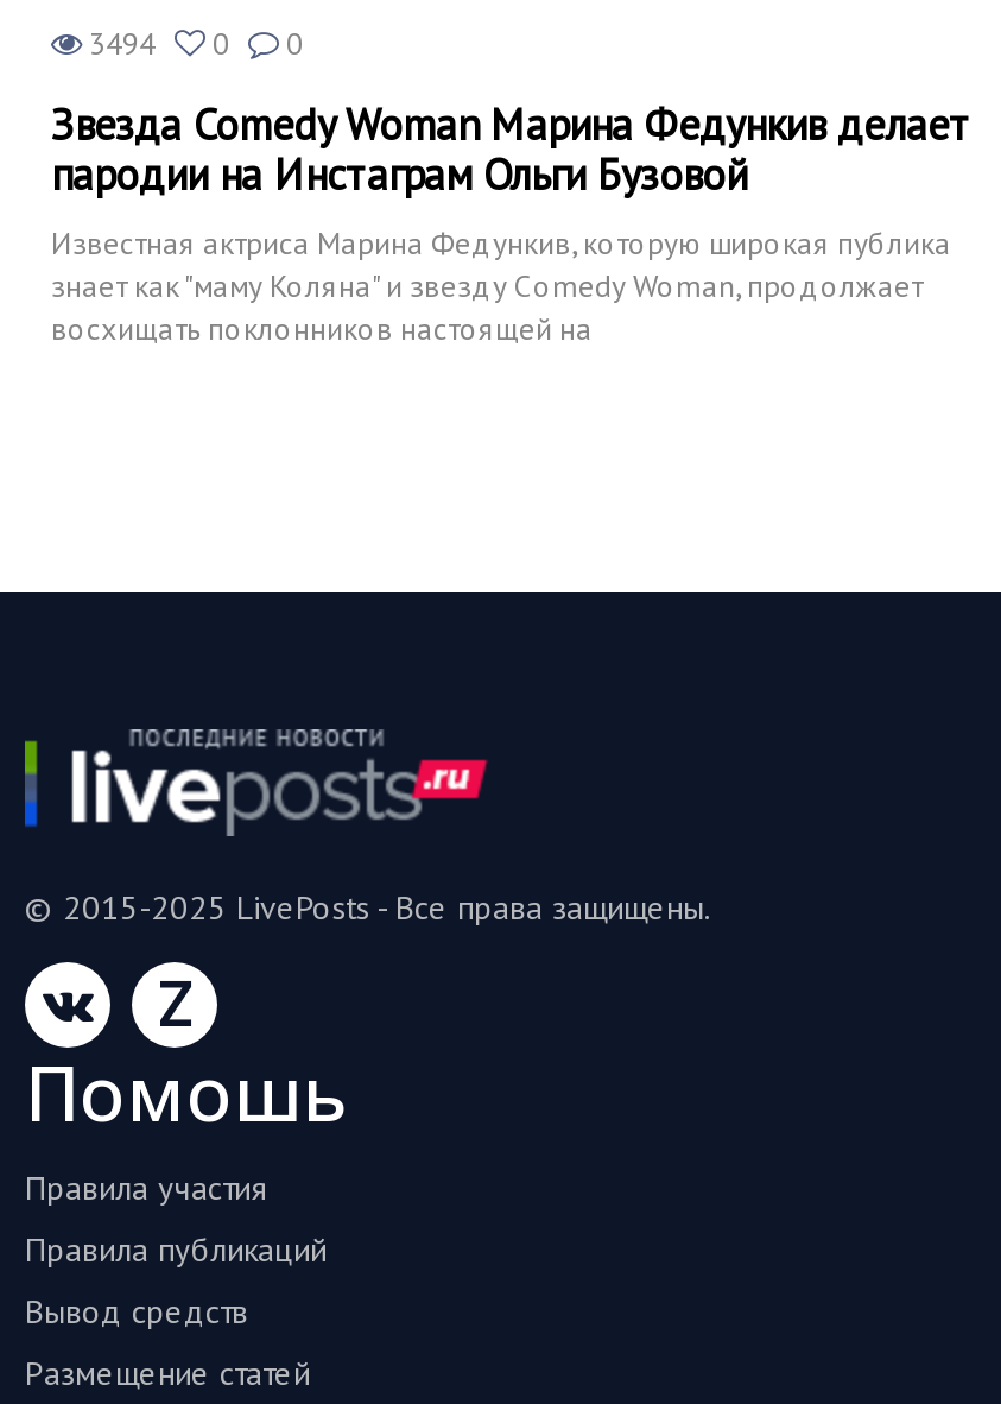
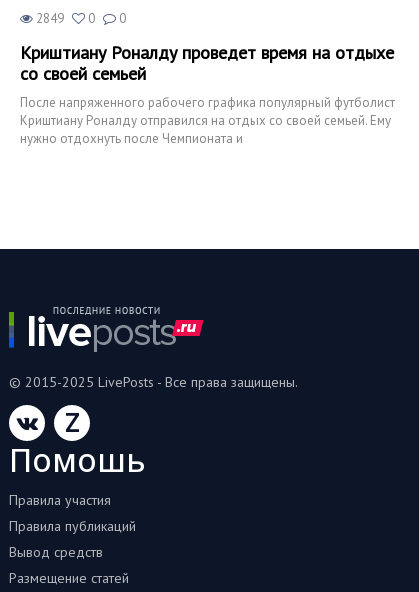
- 3494 0 0
+ 2849 0 0

- Звезда Comedy Woman Марина Федункив делает
- пародии на Инстаграм Ольги Бузовой
- Известная актриса Марина Федункив, которую широкая публика
- знает как "маму Коляна" и звезду Comedy Woman, продолжает
- восхищать поклонников настоящей на
+ Криштиану Роналду проведет время на отдыхе
+ со своей семьей
+ После напряженного рабочего графика популярный футболист
+ Криштиану Роналду отправился на отдых со своей семьей. Ему
+ нужно отдохнуть после Чемпионата и
